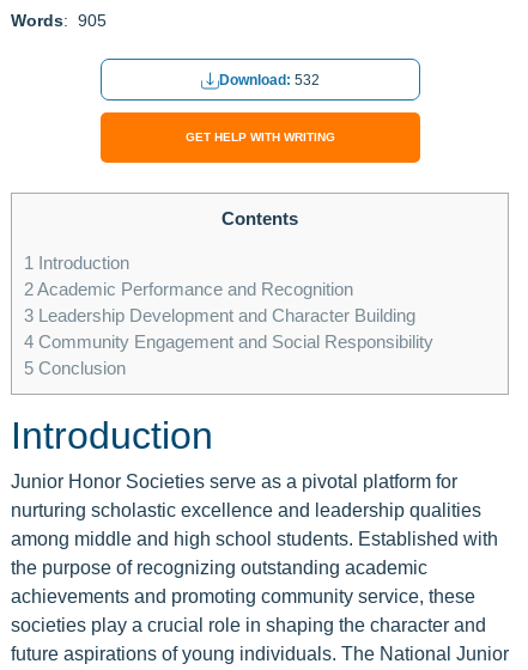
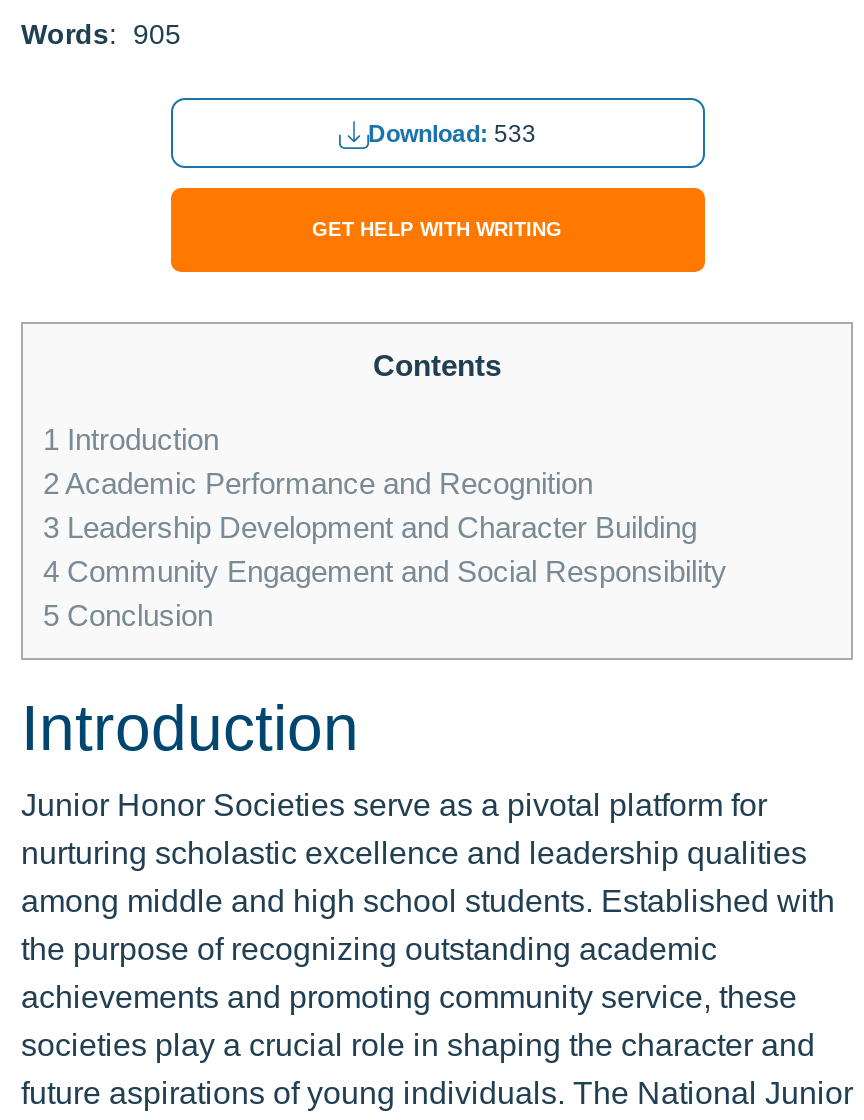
- Download: 532
+ Download: 533
